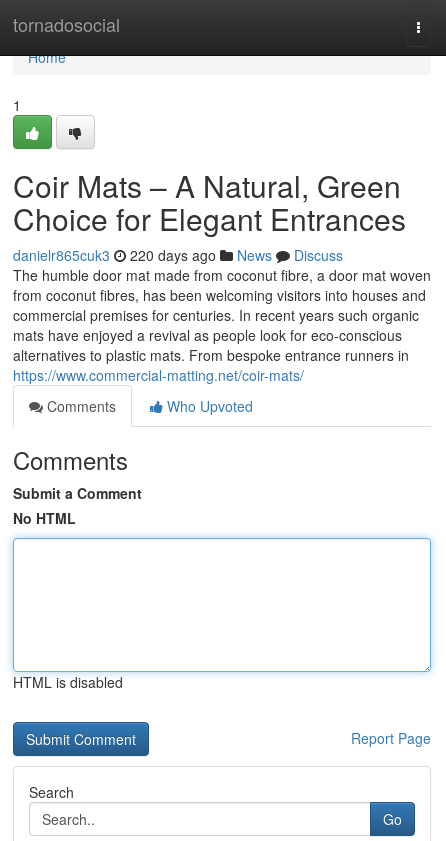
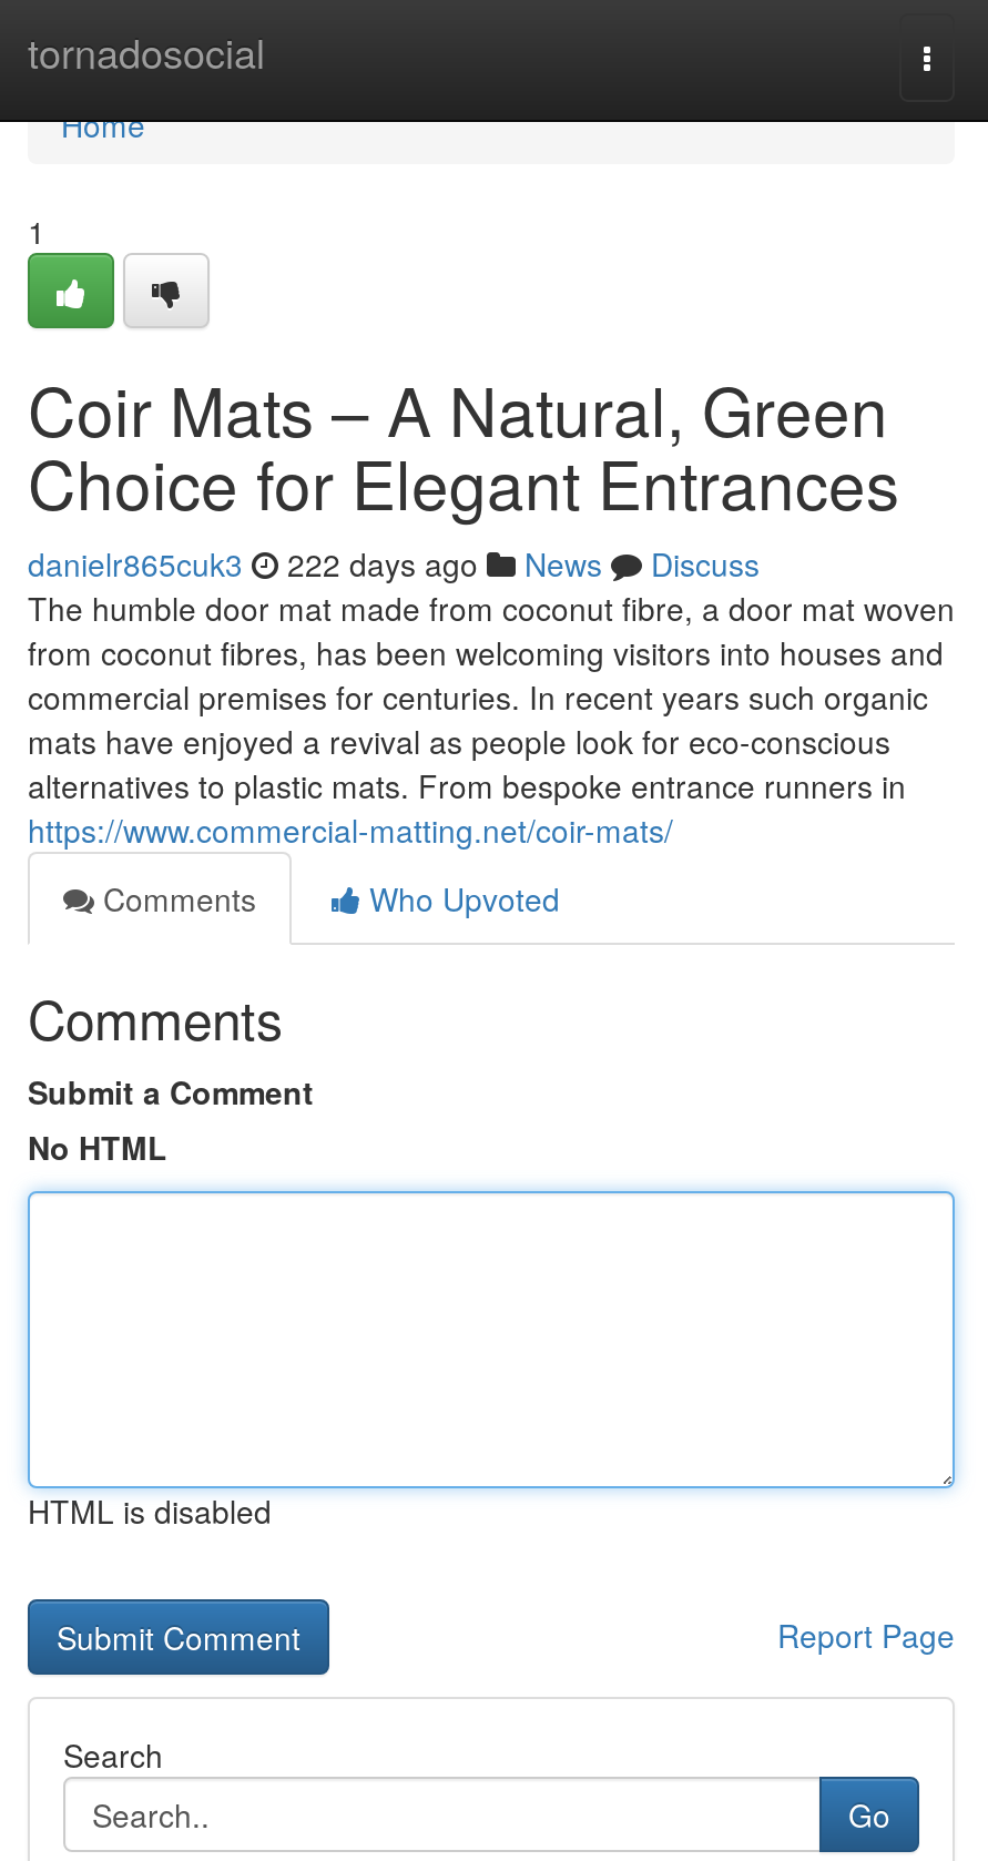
- danielr865cuk3 220 days ago News Discuss
+ danielr865cuk3 222 days ago News Discuss
